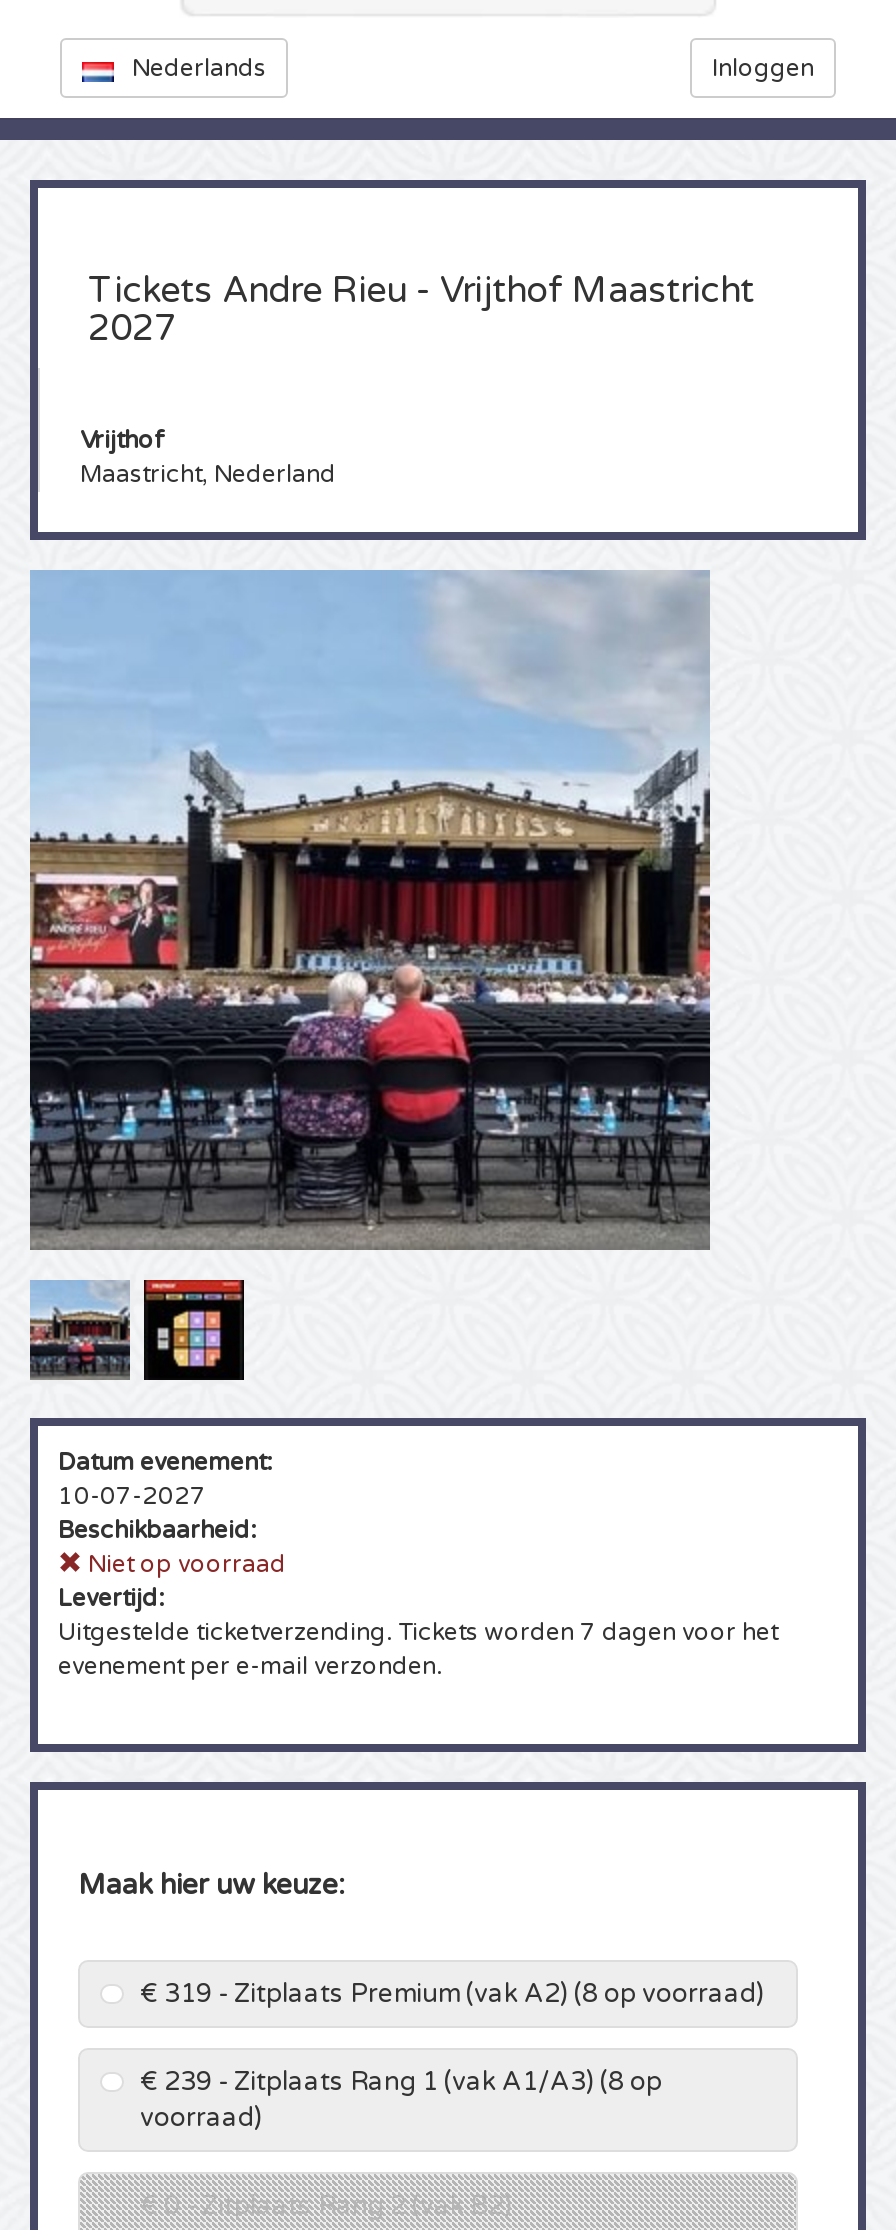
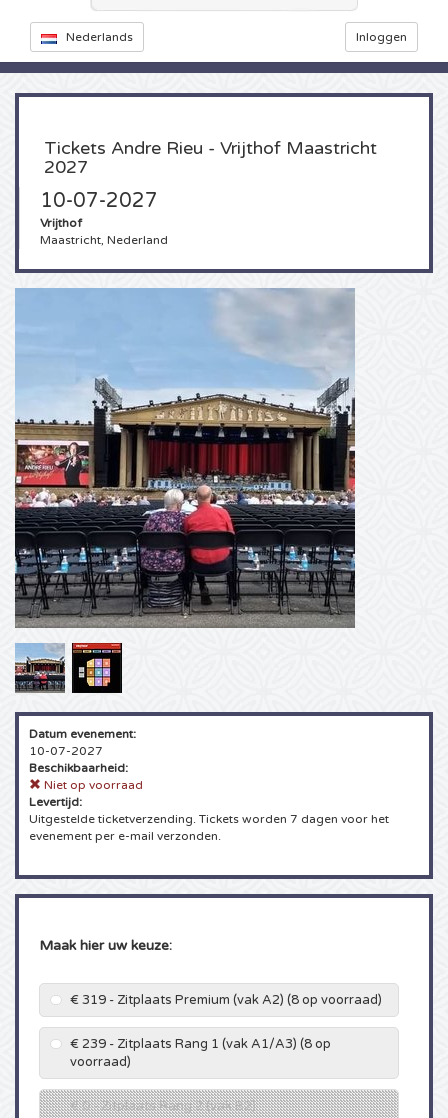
+ 10-07-2027
